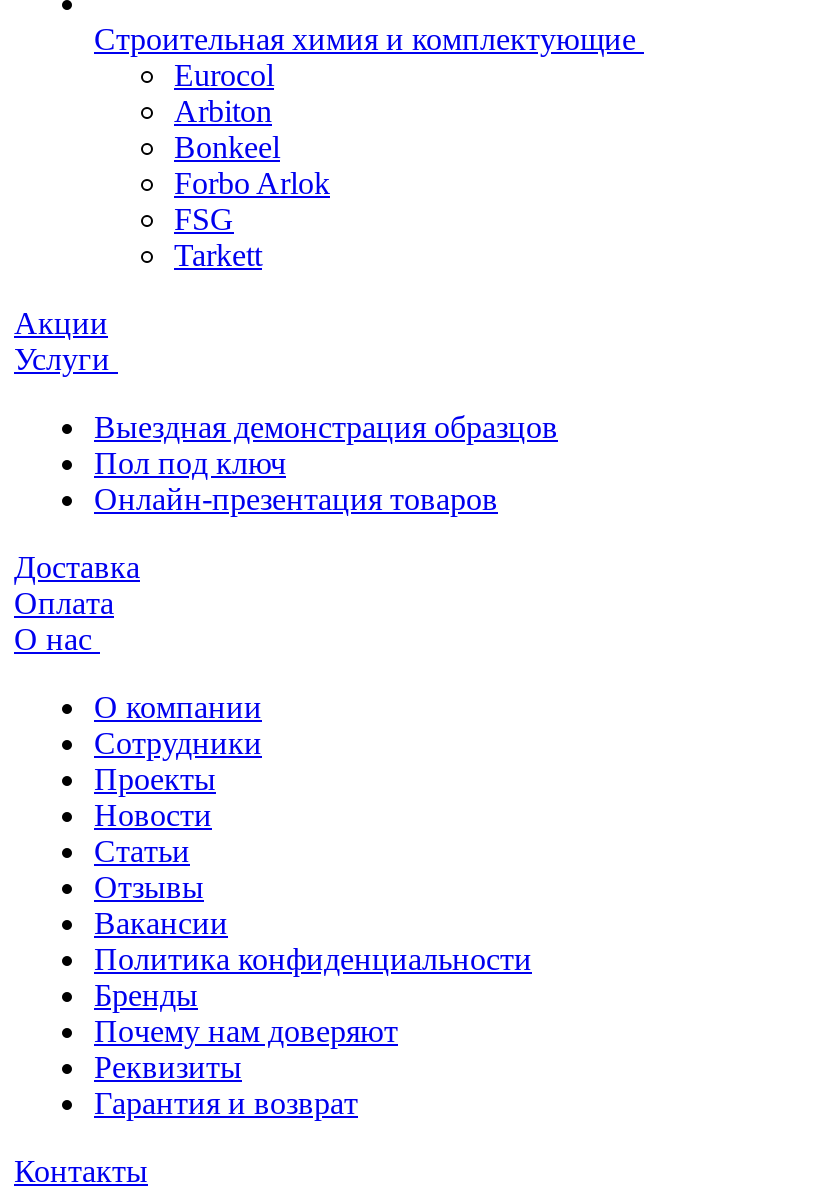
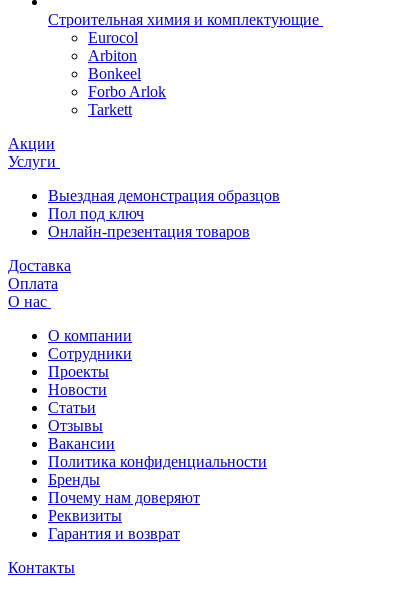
- FSG
